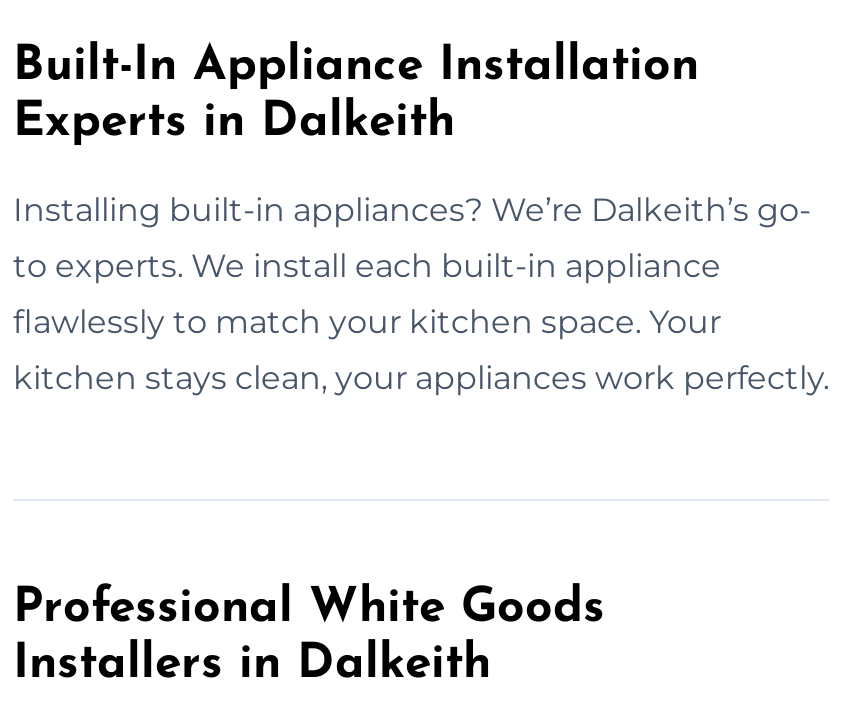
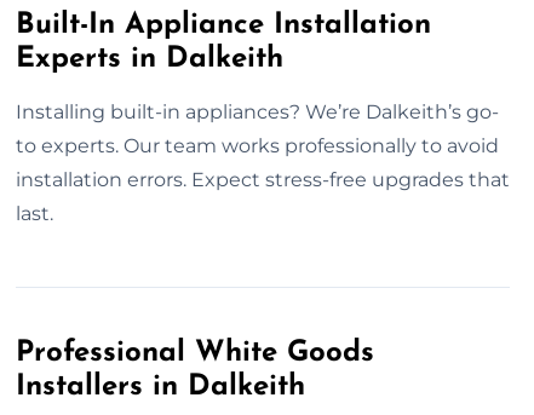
- to experts. We install each built-in appliance
+ to experts. Our team works professionally to avoid

- flawlessly to match your kitchen space. Your
+ installation errors. Expect stress-free upgrades that

- kitchen stays clean, your appliances work perfectly.
+ last.
